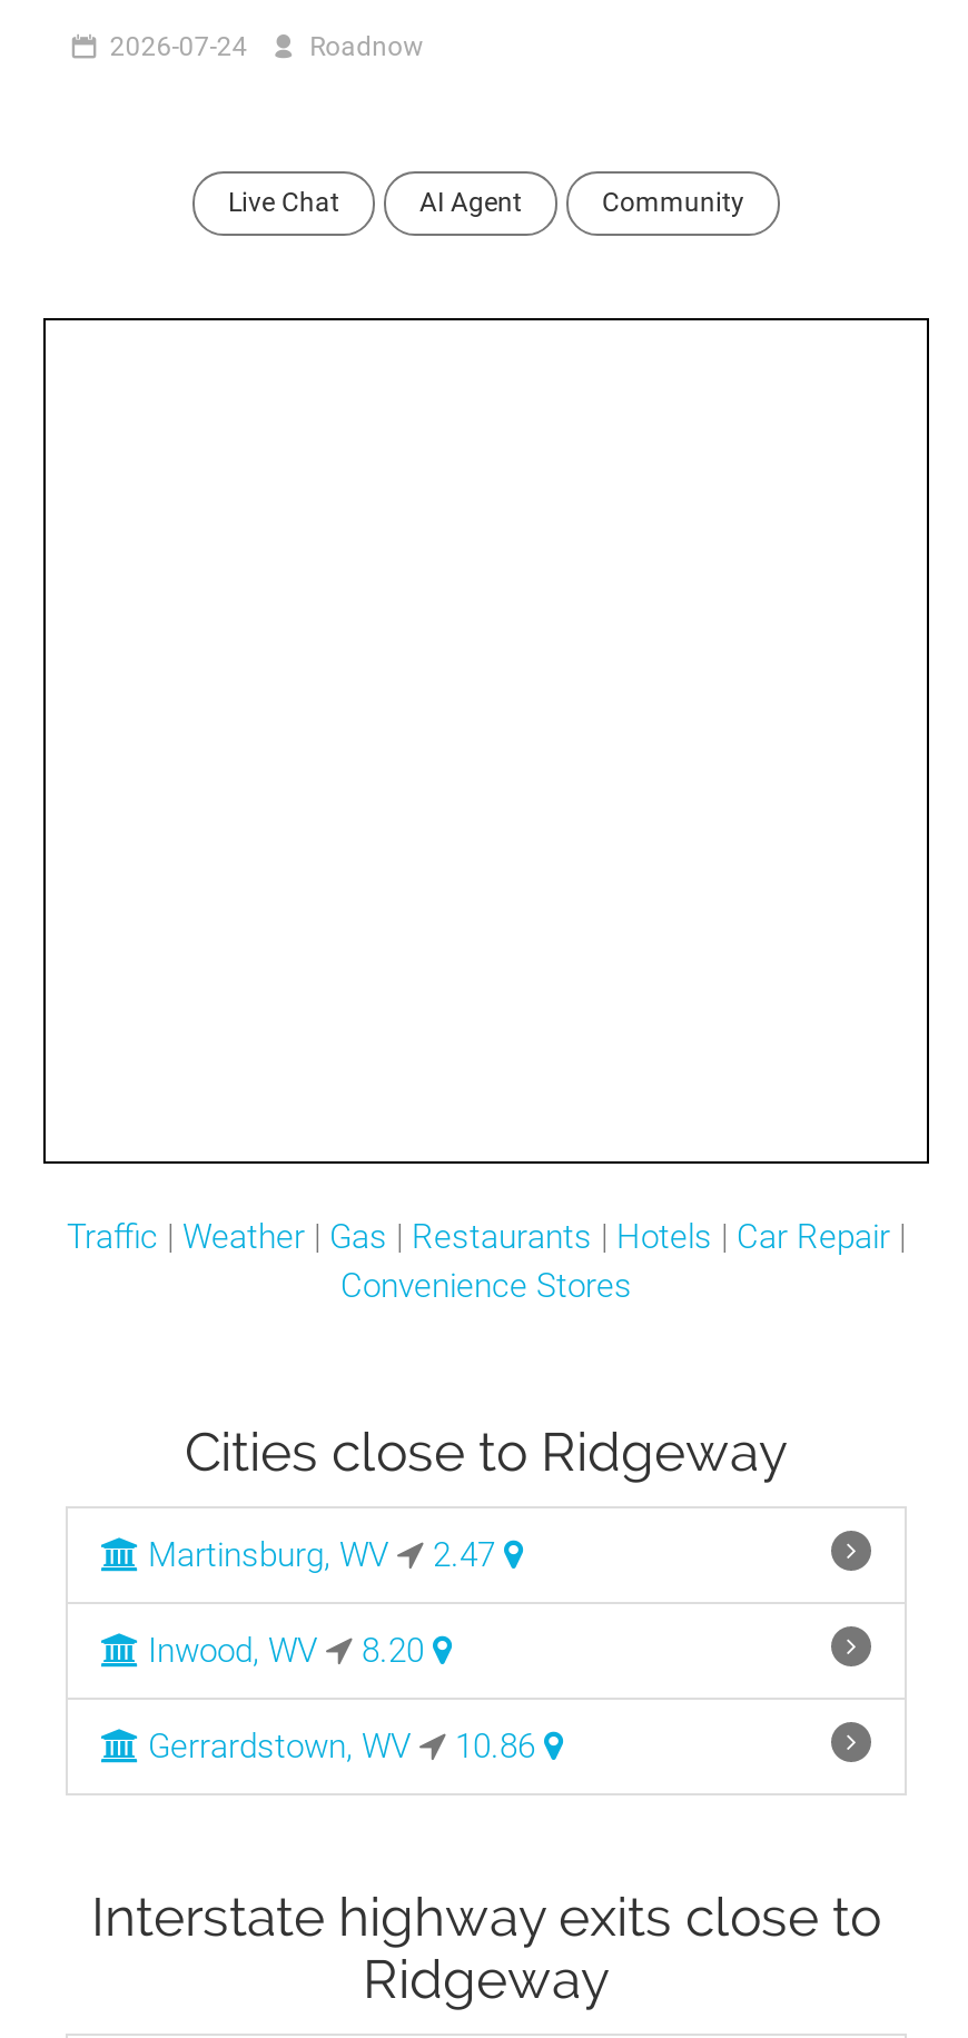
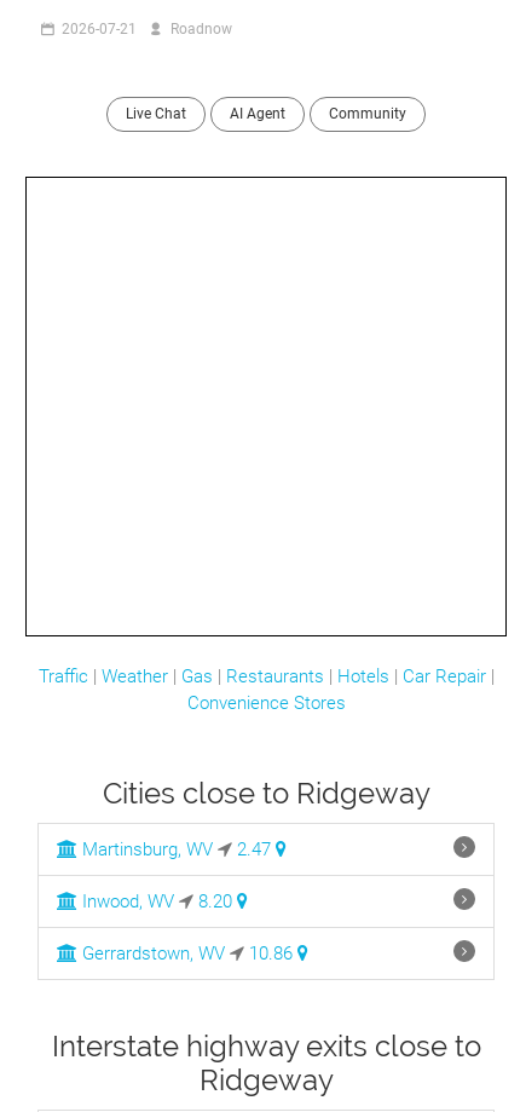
- 2026-07-24 Roadnow
+ 2026-07-21 Roadnow
